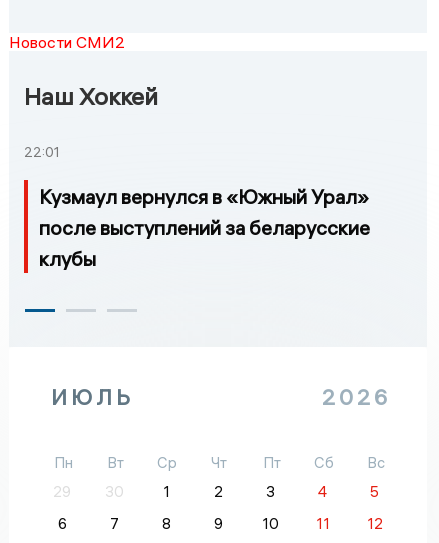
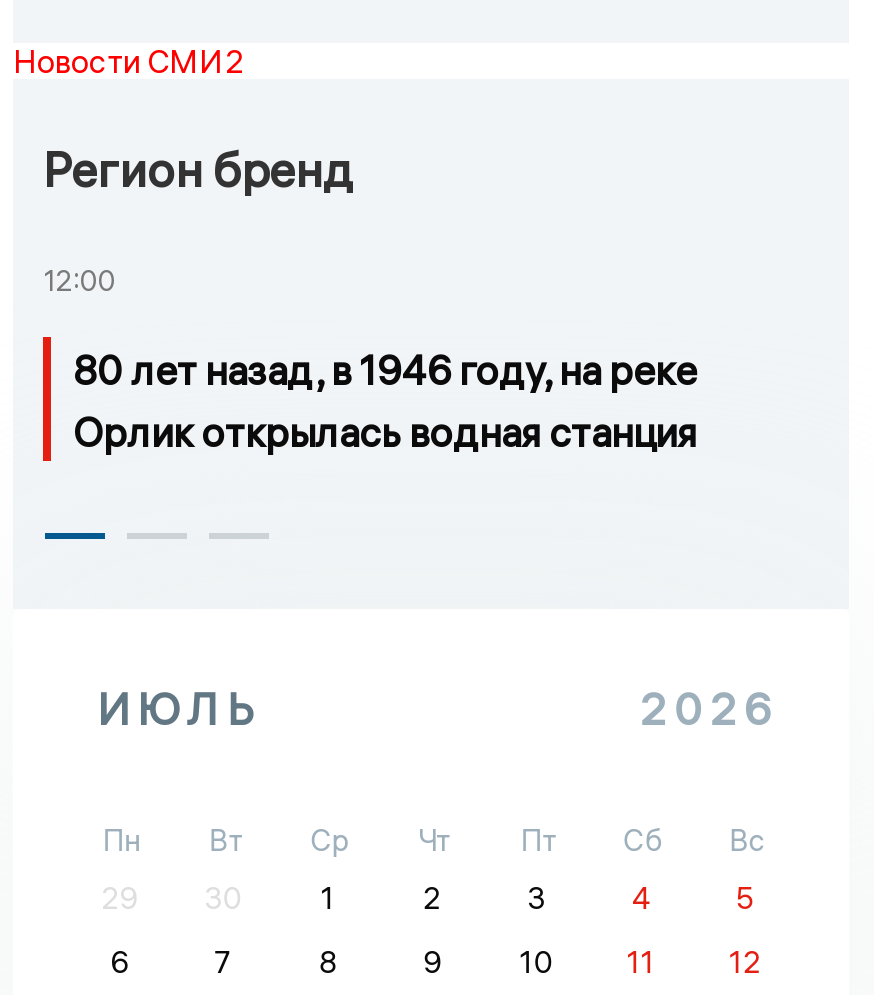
- Наш Хоккей
+ Регион бренд

- 22:01
+ 12:00

- Кузмаул вернулся в «Южный Урал»
- после выступлений за беларусские
- клубы
+ 80 лет назад, в 1946 году, на реке
+ Орлик открылась водная станция
